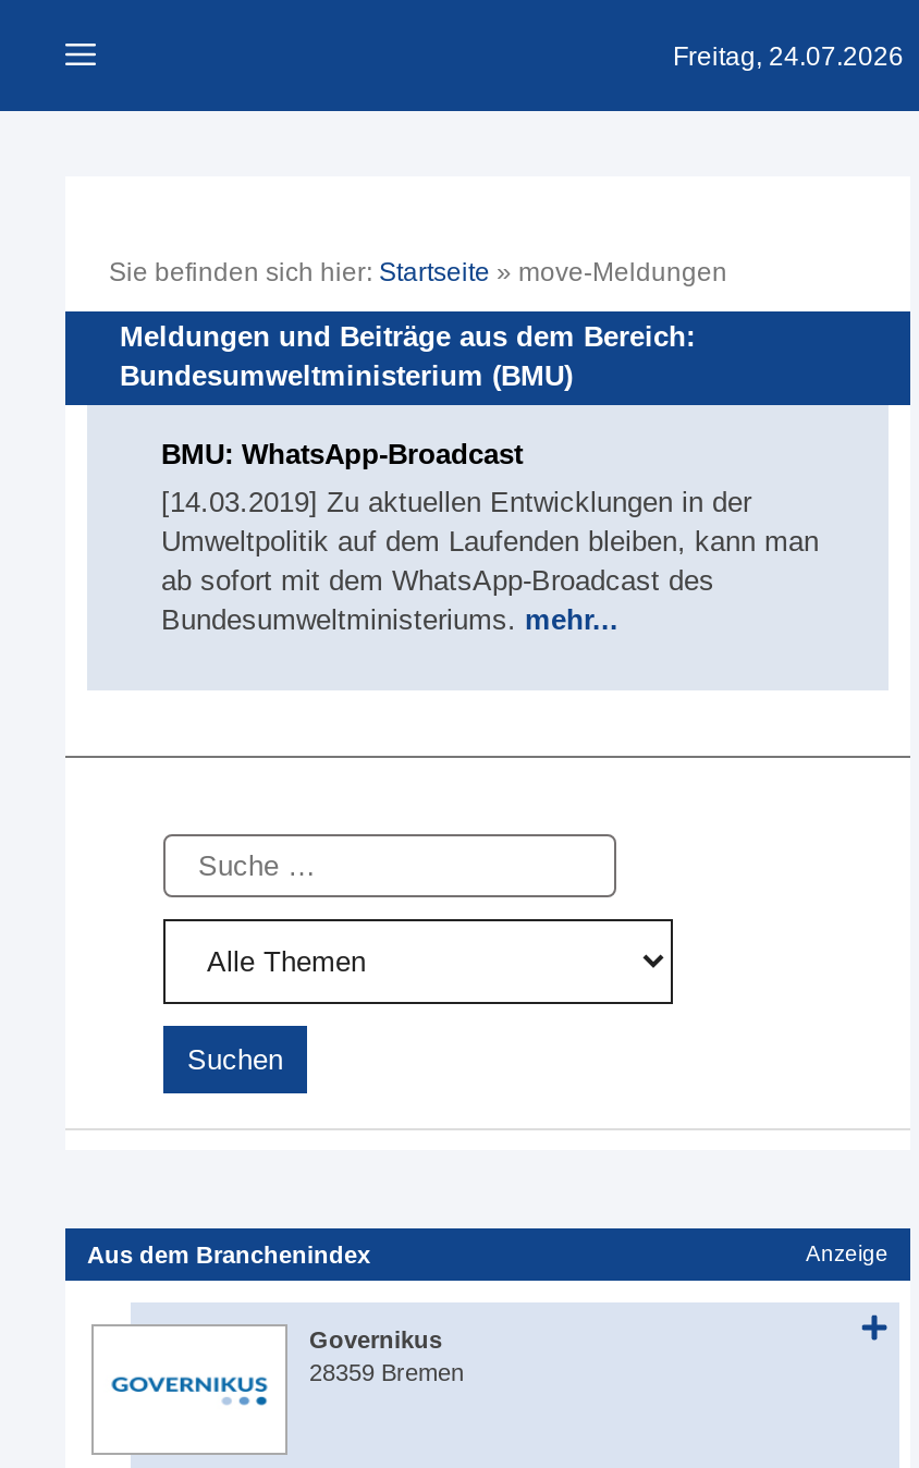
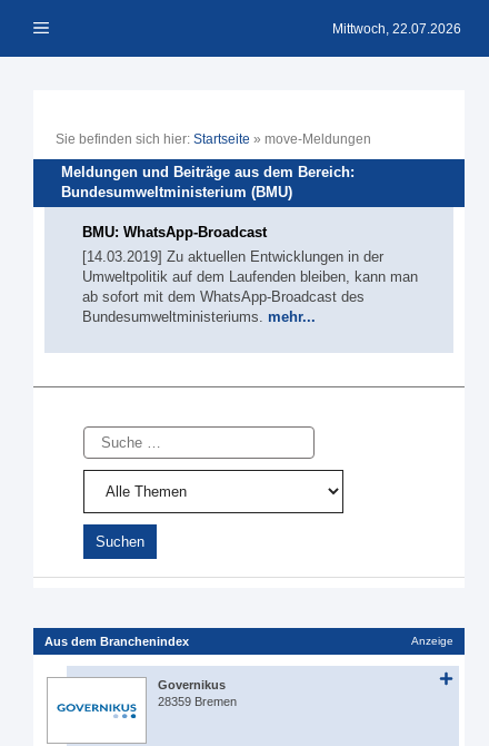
- Freitag, 24.07.2026
+ Mittwoch, 22.07.2026
